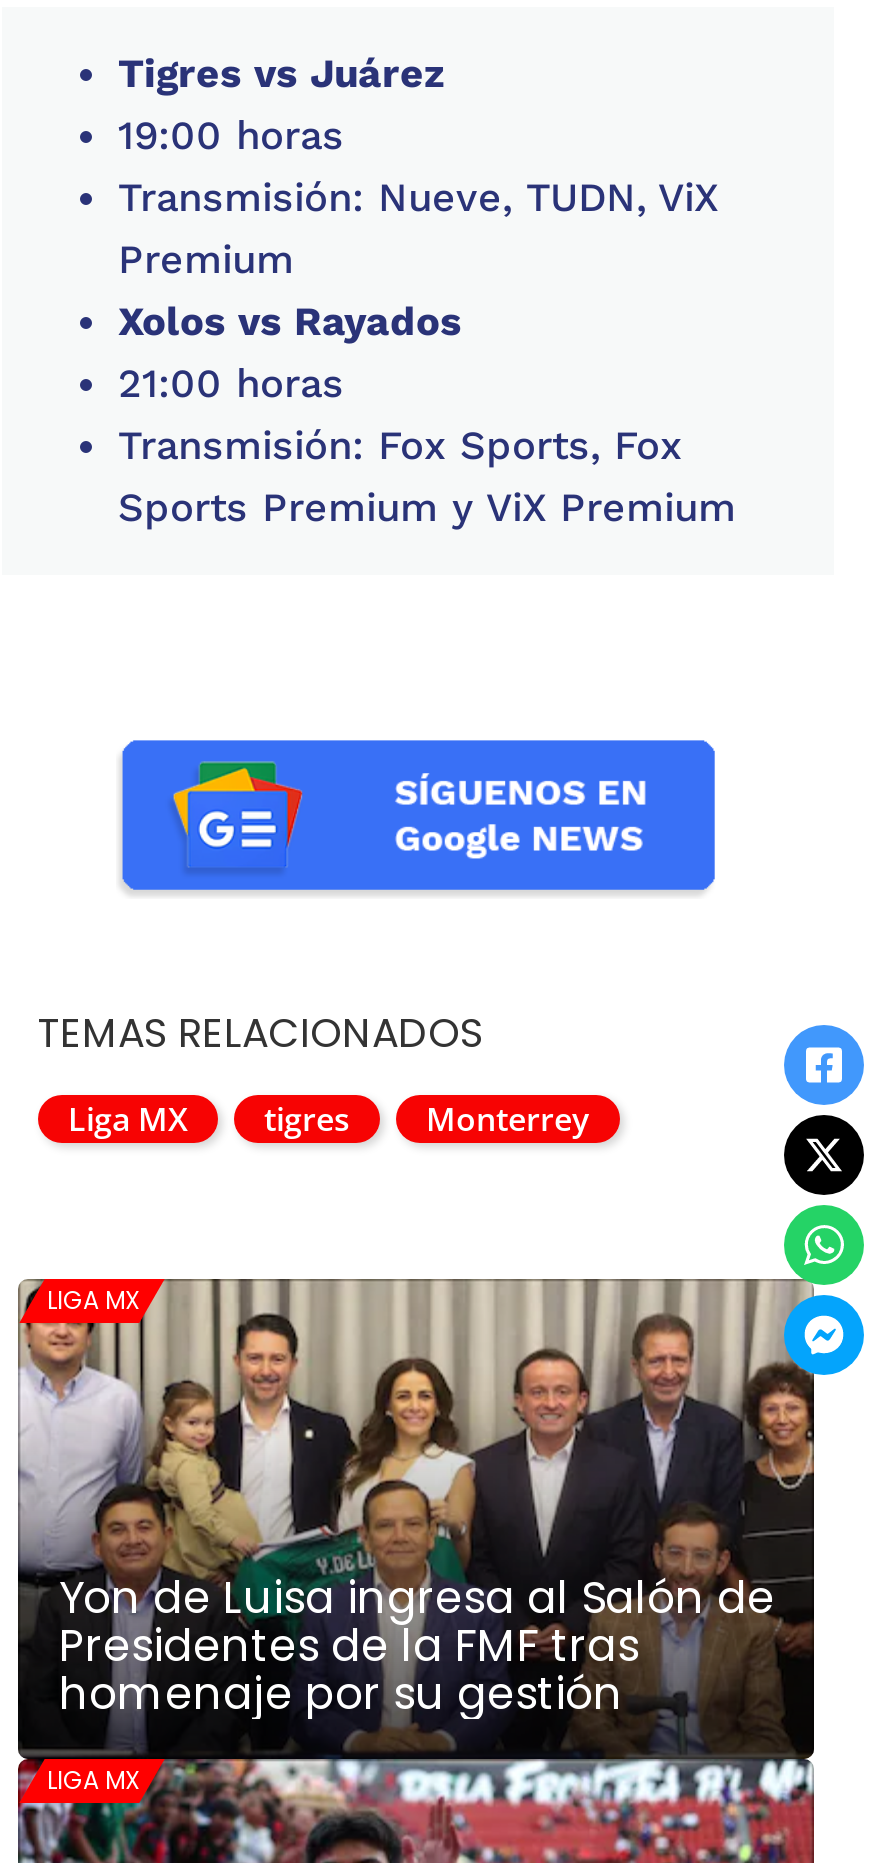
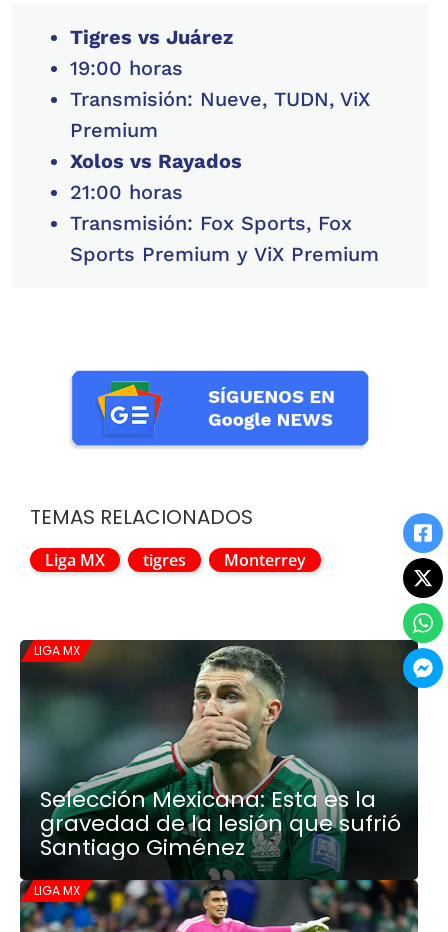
- [image]
- Yon de Luisa ingresa al Salón de
- Presidentes de la FMF tras
- homenaje por su gestión
+ [image]
+ Selección Mexicana: Esta es la
+ gravedad de la lesión que sufrió
+ Santiago Giménez
